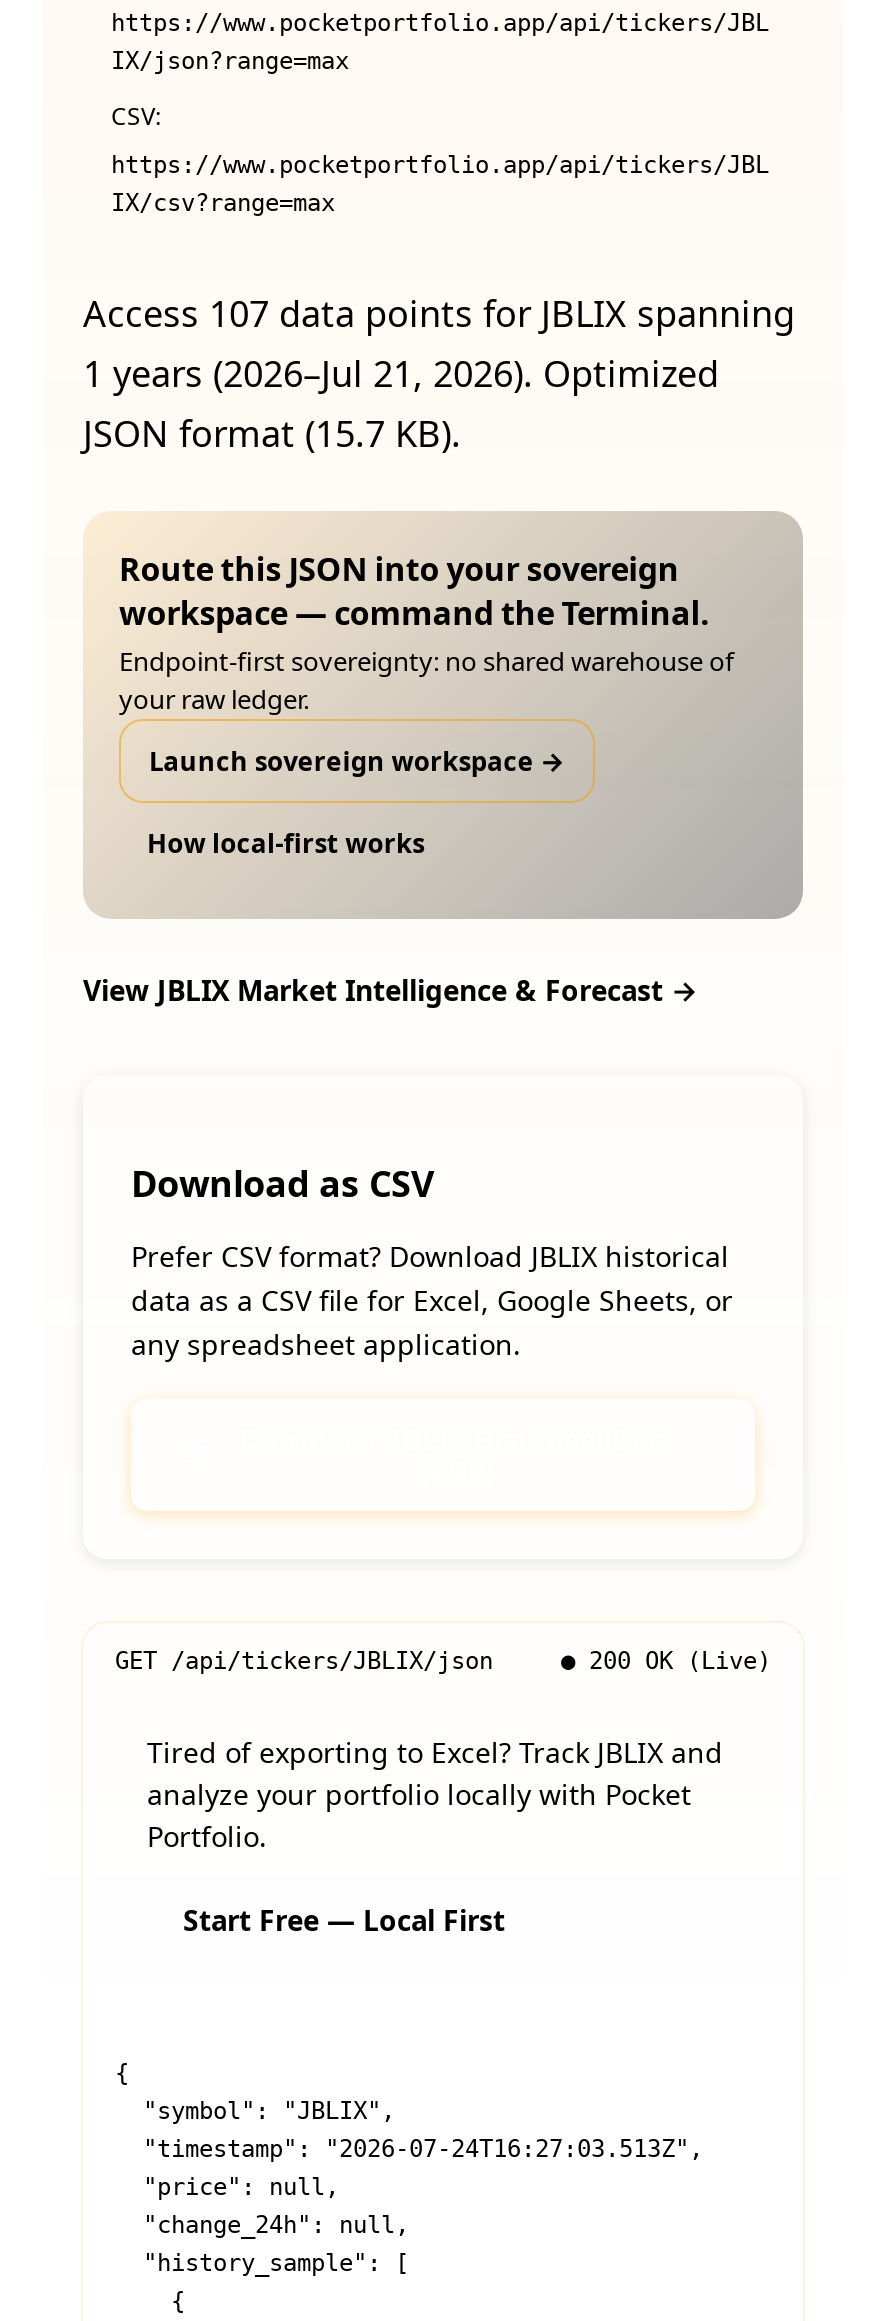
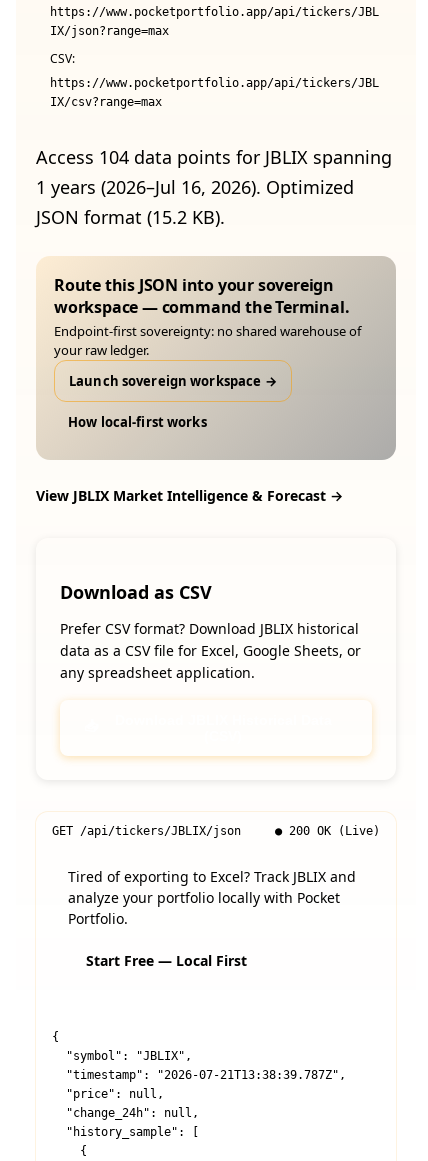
- Access 107 data points for JBLIX spanning
+ Access 104 data points for JBLIX spanning

- 1 years (2026–Jul 21, 2026). Optimized
+ 1 years (2026–Jul 16, 2026). Optimized

- JSON format (15.7 KB).
+ JSON format (15.2 KB).

- "timestamp": "2026-07-24T16:27:03.513Z",
+ "timestamp": "2026-07-21T13:38:39.787Z",
